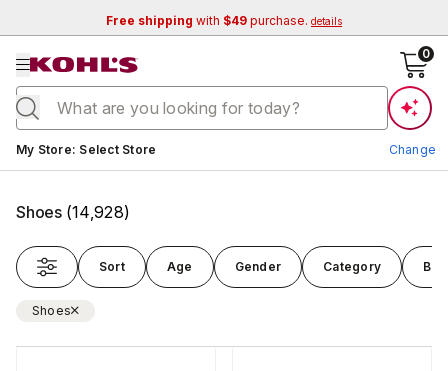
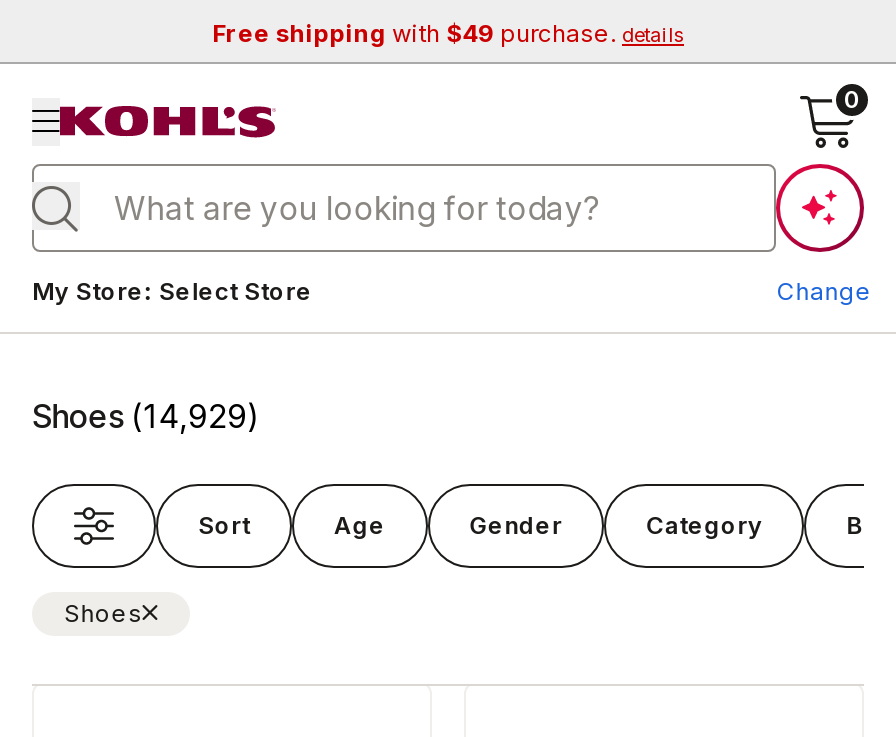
- Shoes (14,928)
+ Shoes (14,929)
